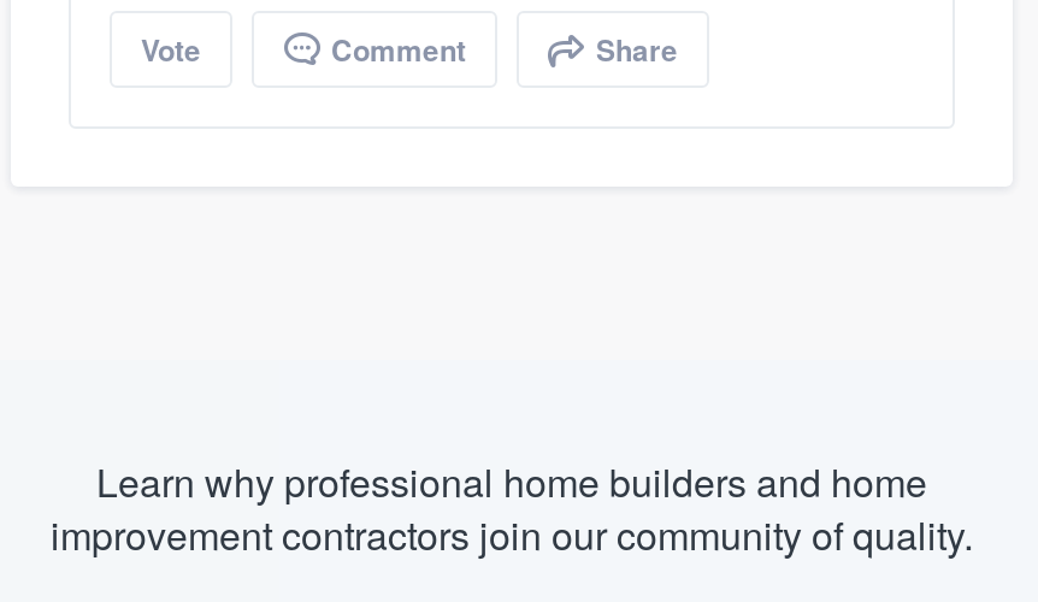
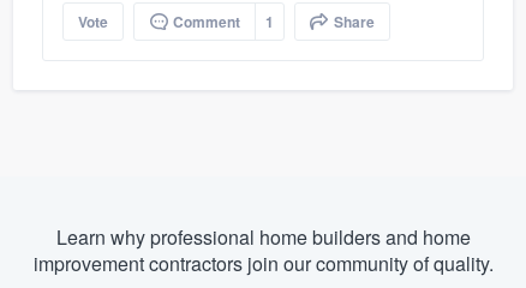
+ 1
